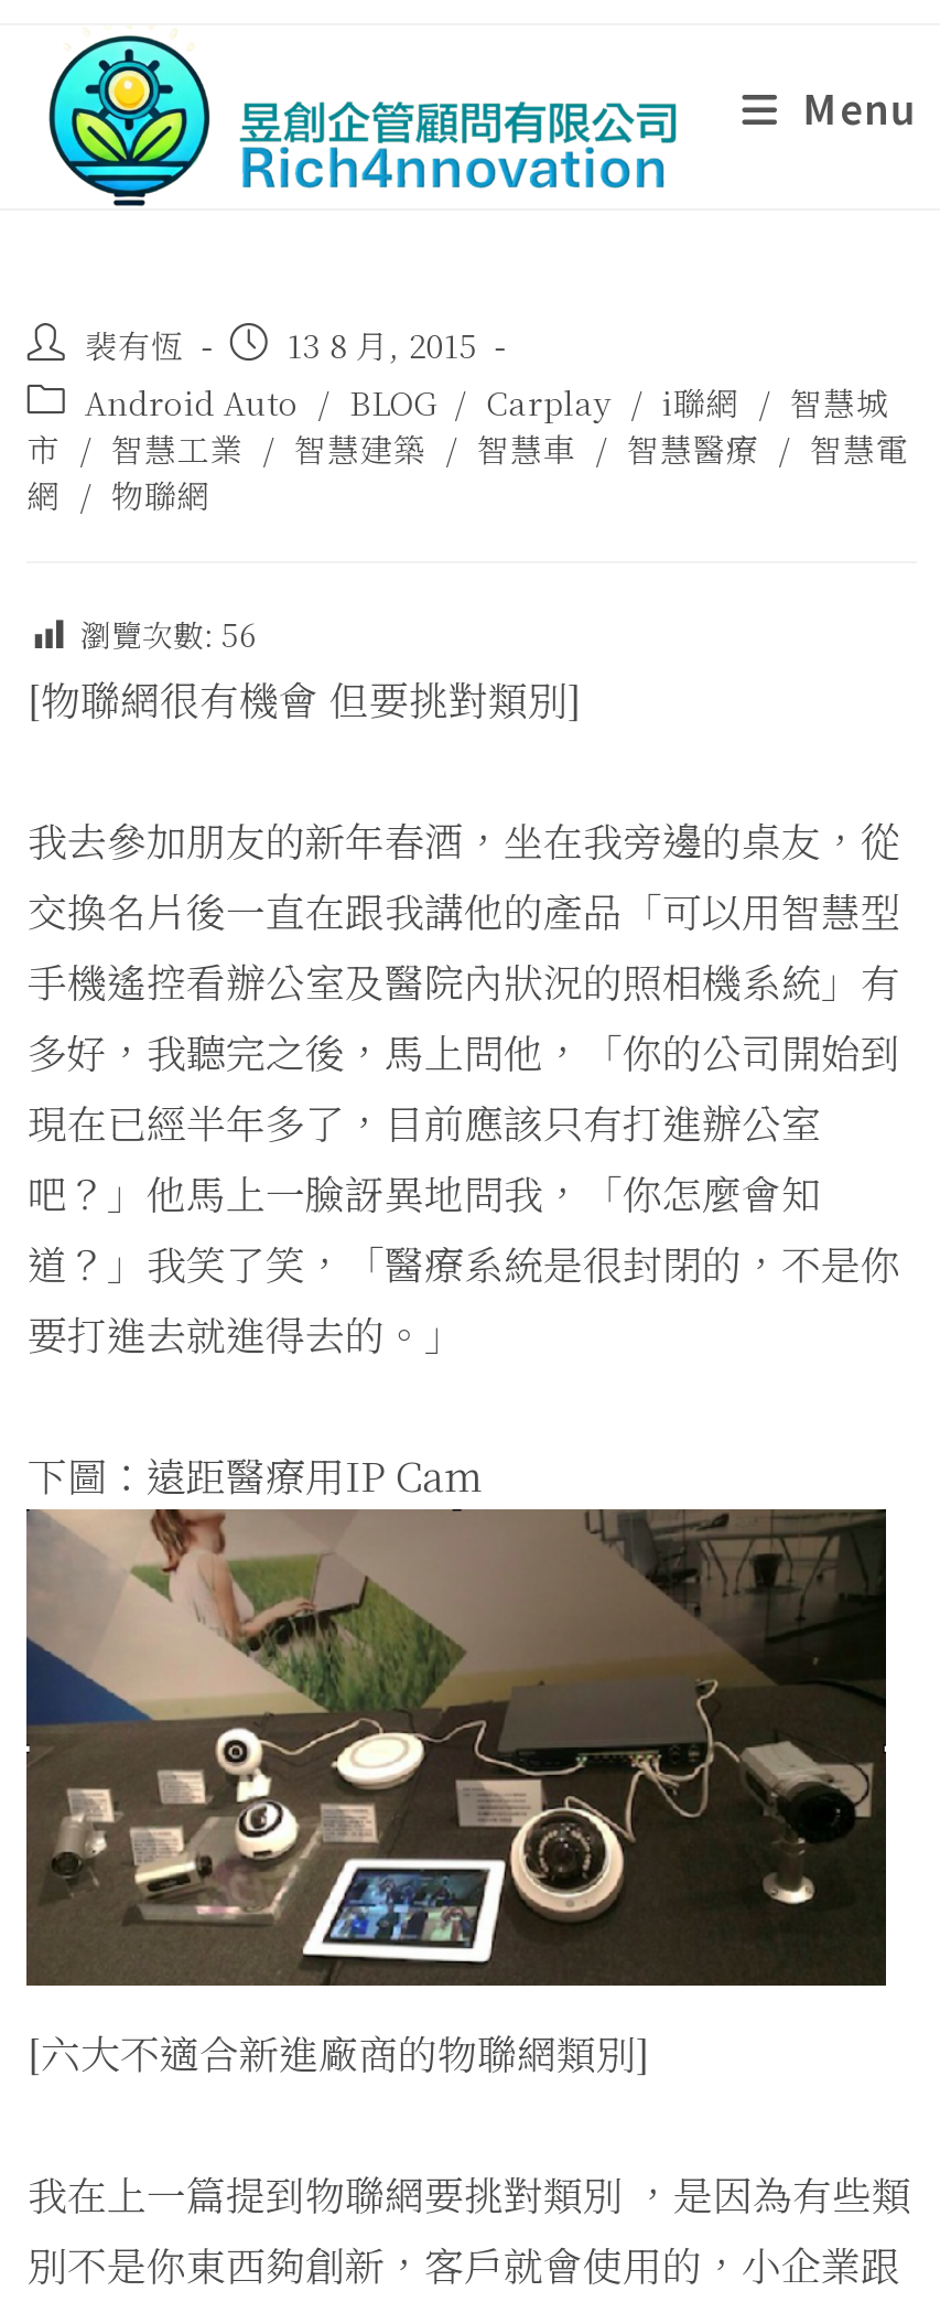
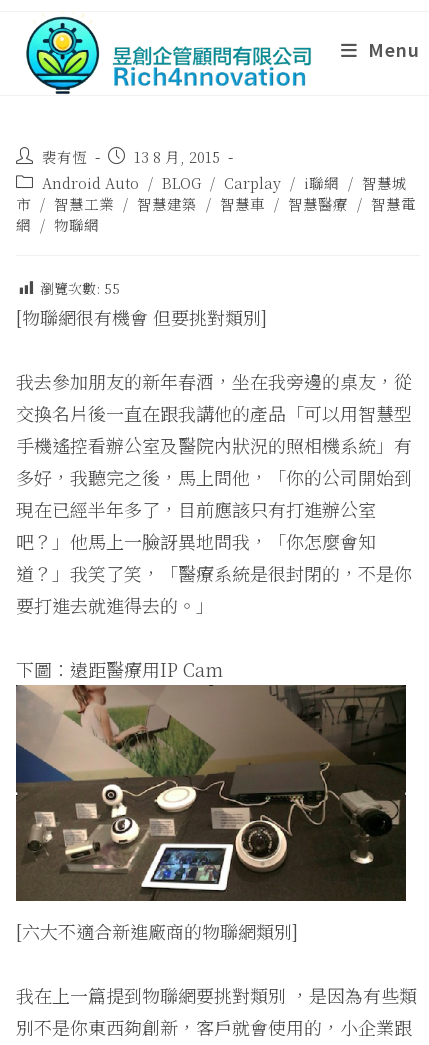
- 瀏覽次數: 56
+ 瀏覽次數: 55
